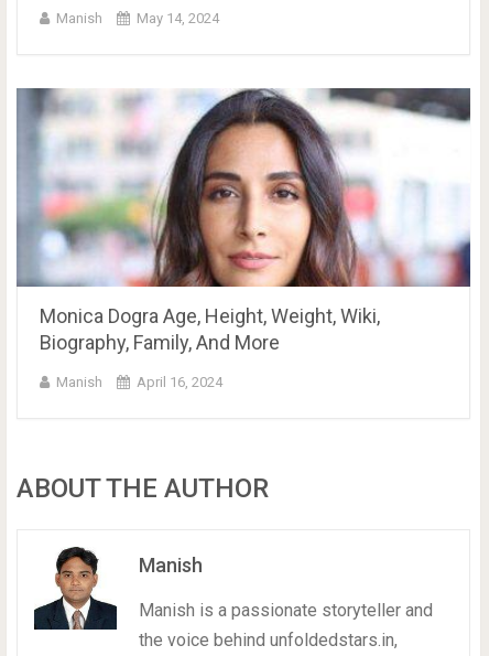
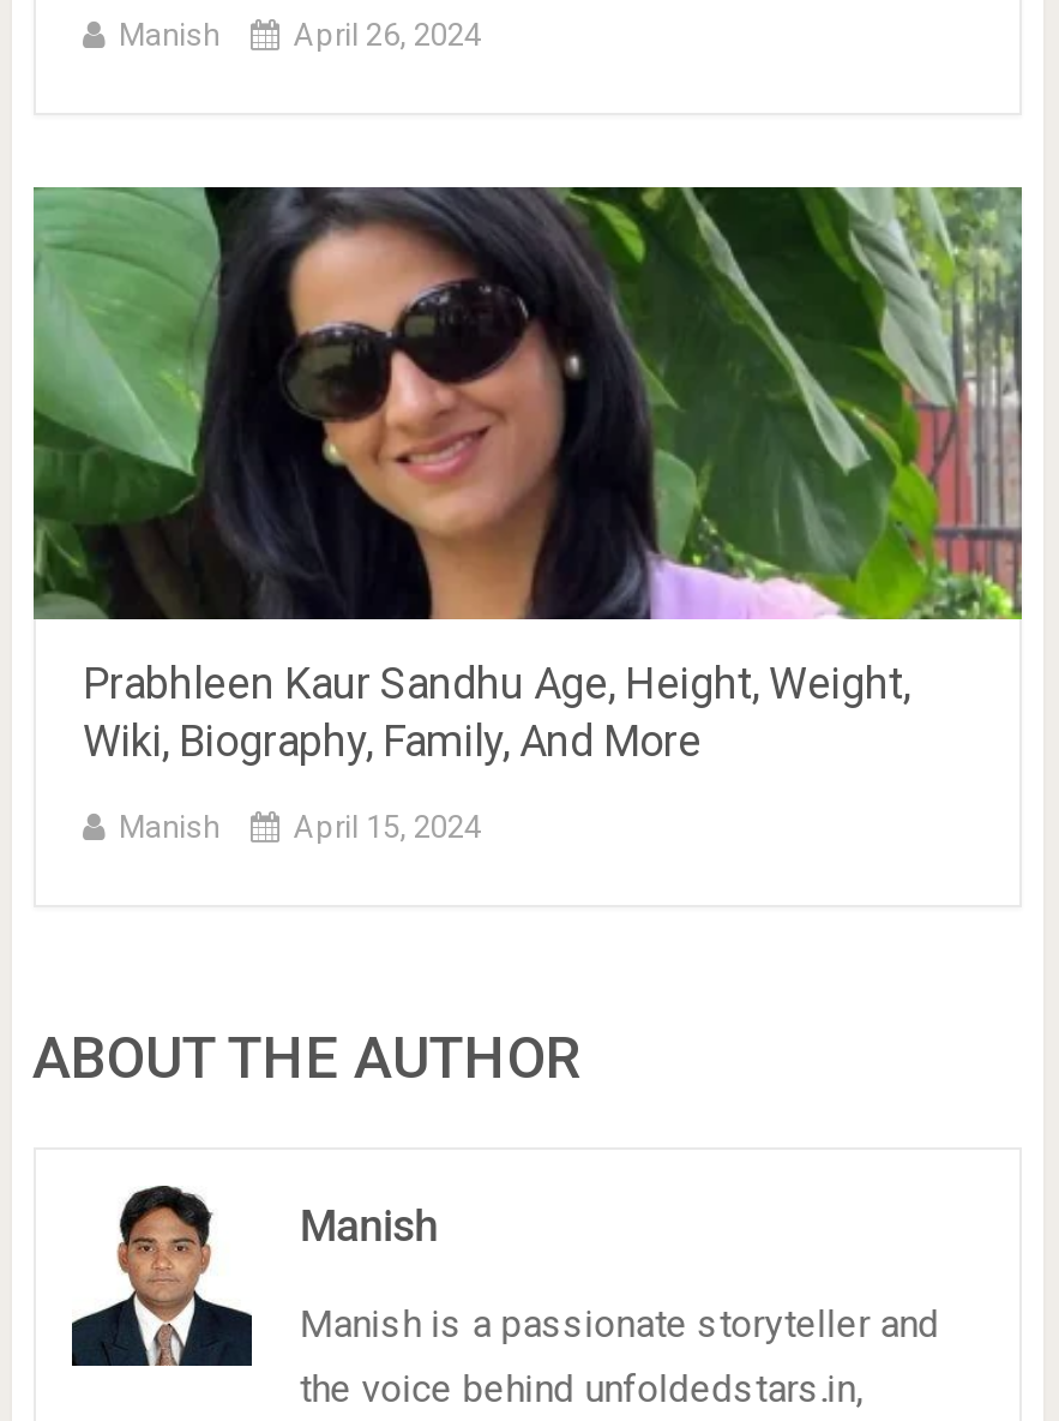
- May 14, 2024
+ April 26, 2024

- [image]
- Monica Dogra Age, Height, Weight, Wiki,
- Biography, Family, And More
+ [image]
+ Prabhleen Kaur Sandhu Age, Height, Weight,
+ Wiki, Biography, Family, And More

- April 16, 2024
+ April 15, 2024
